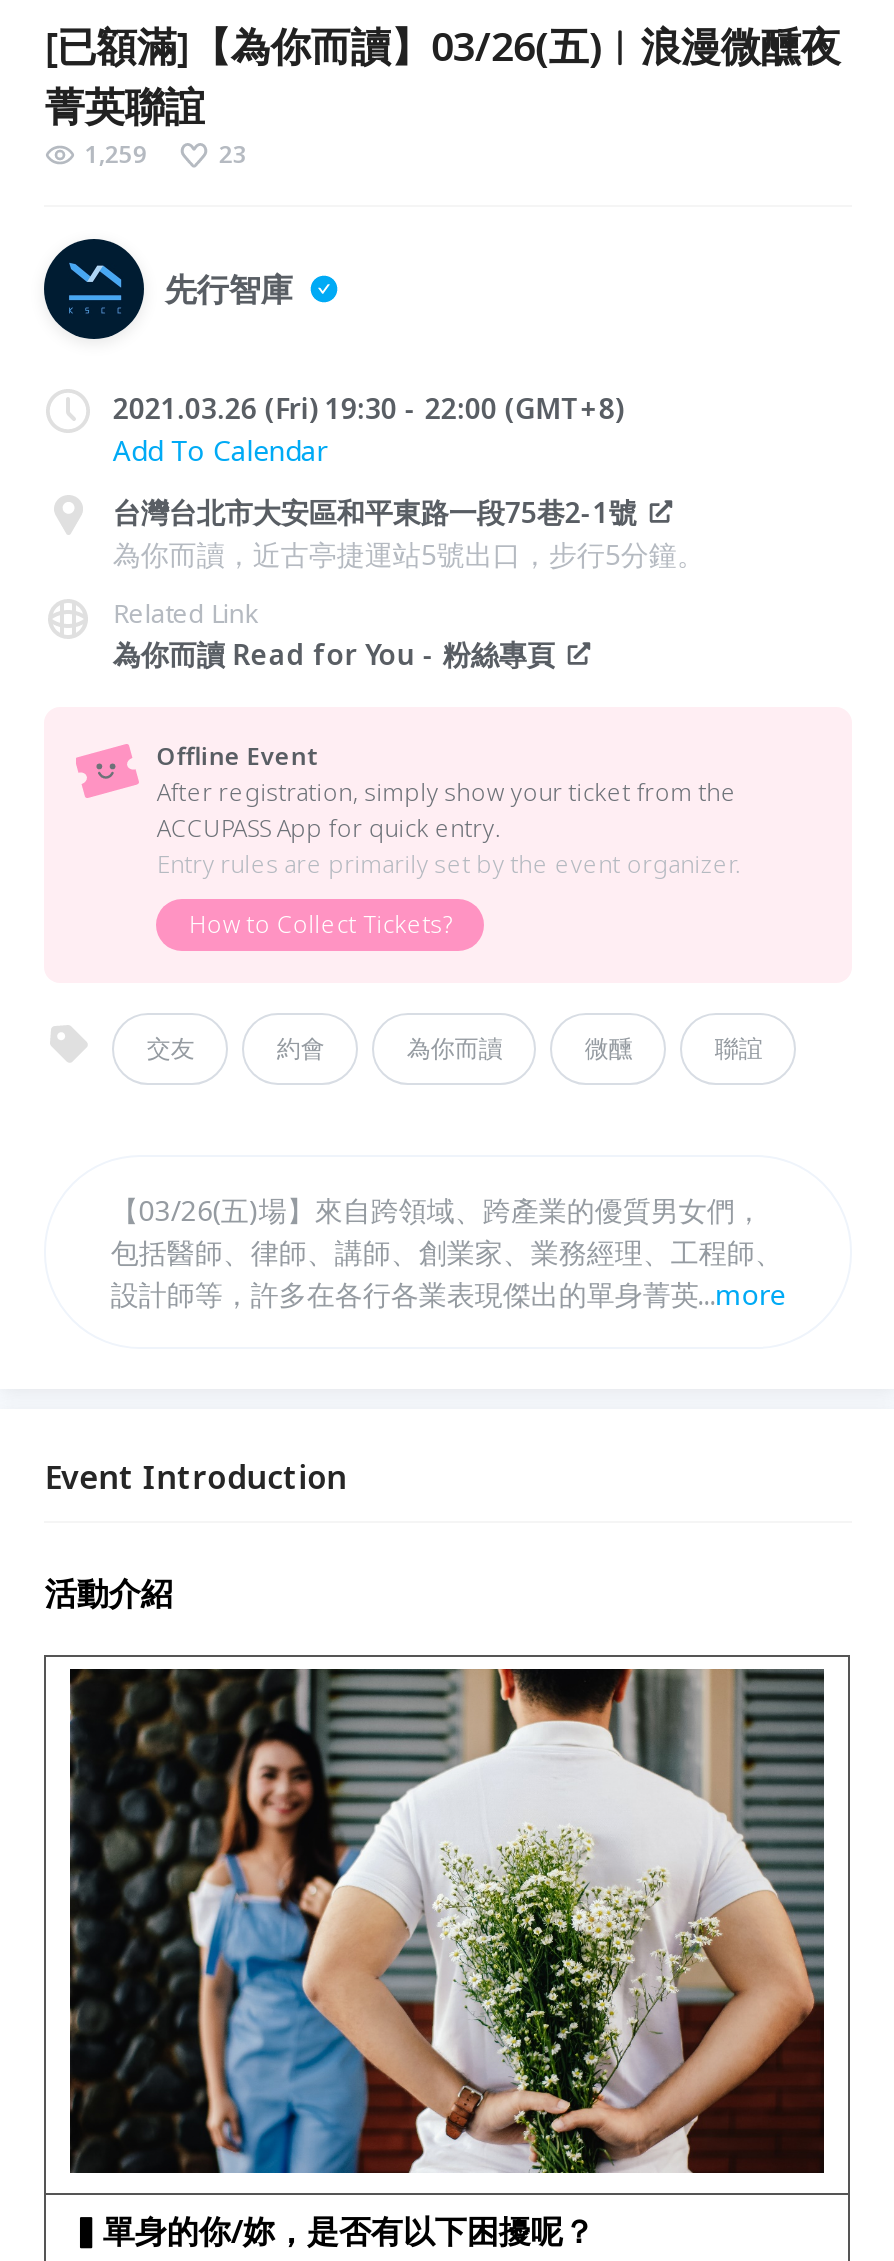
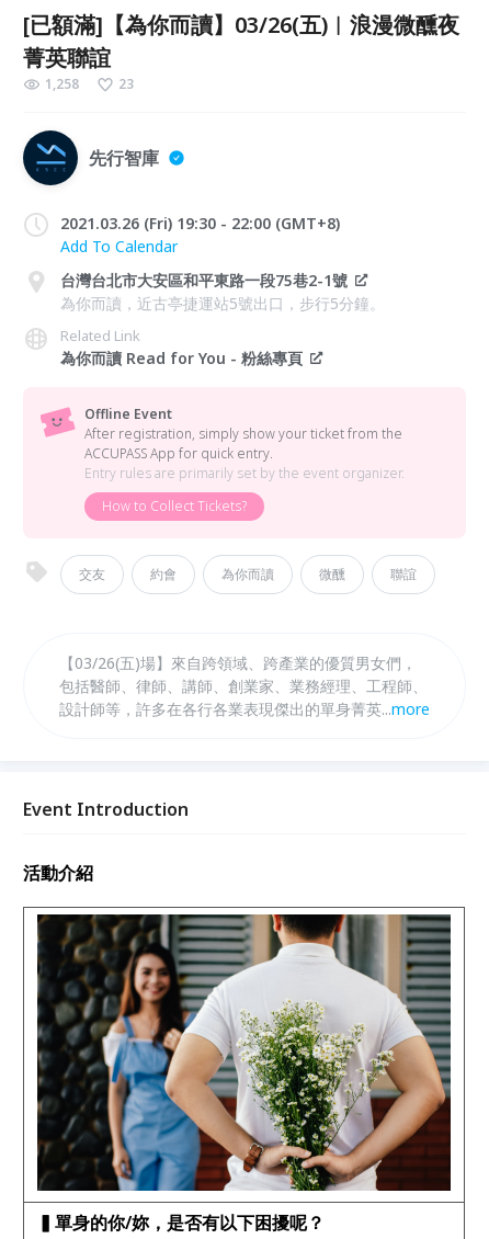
- 1,259
+ 1,258
